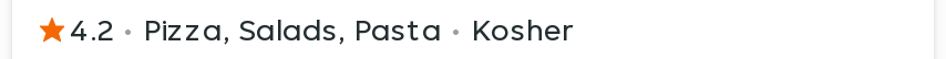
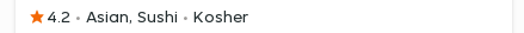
- Pizza, Salads, Pasta
+ Asian, Sushi
